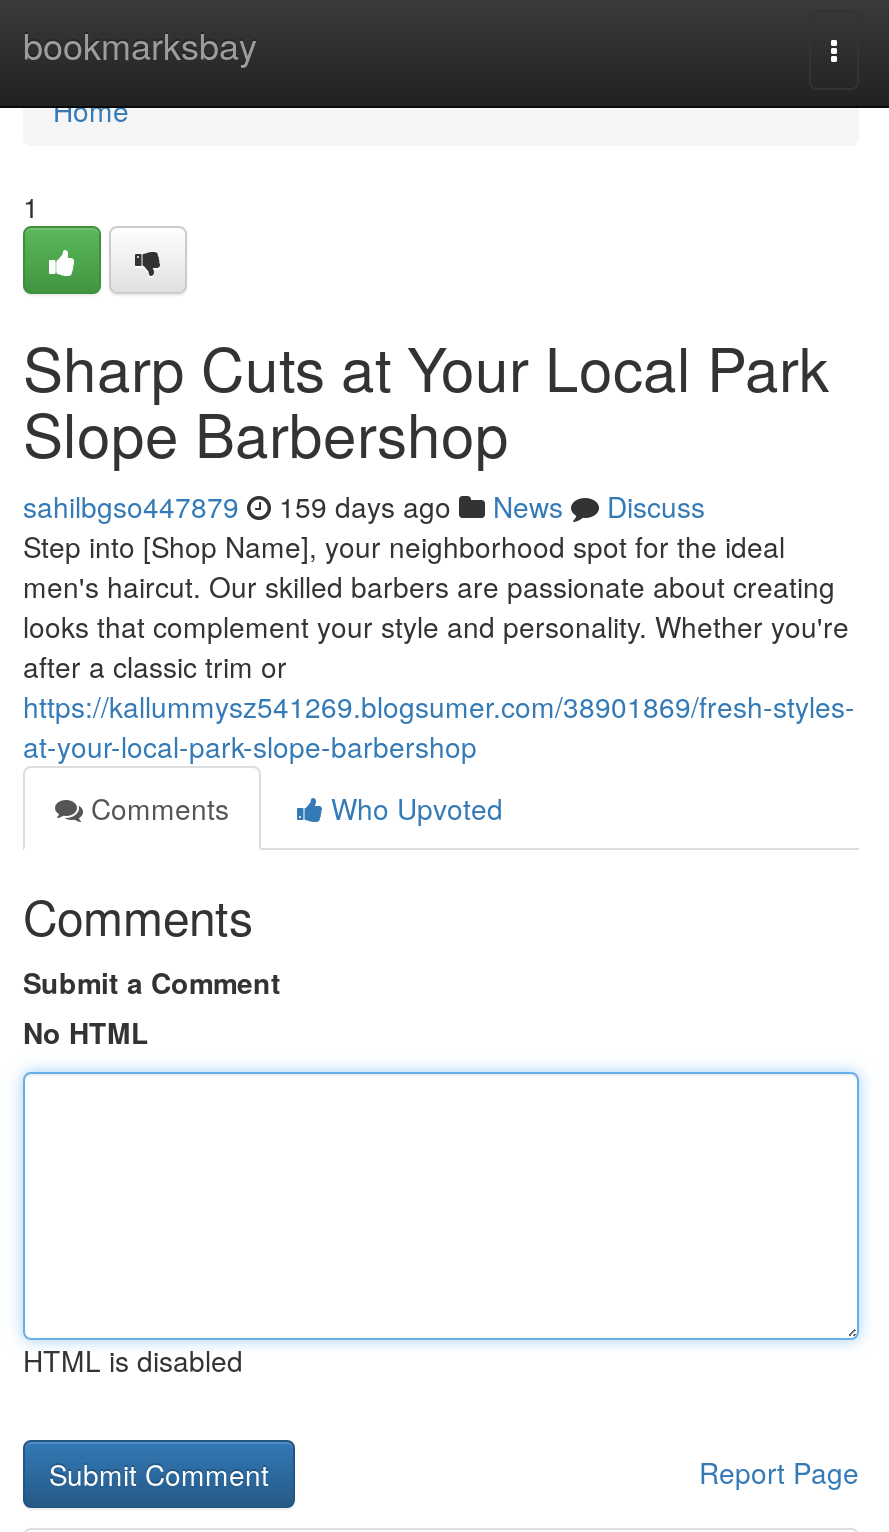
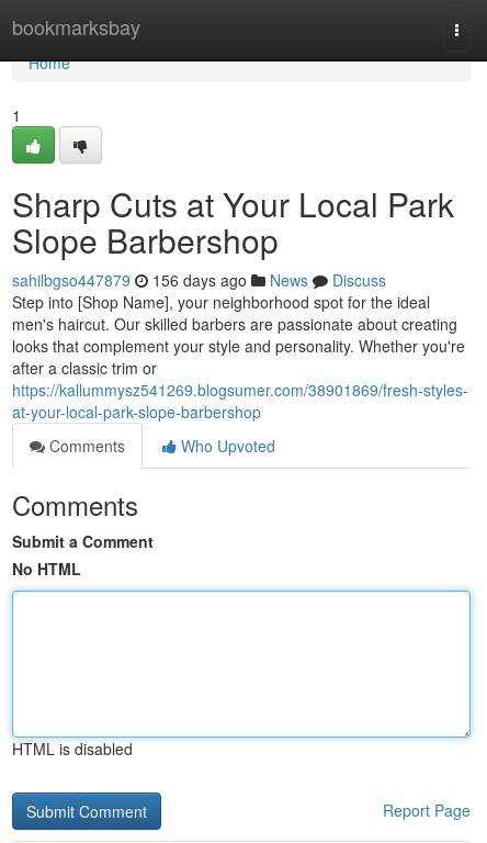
- sahilbgso447879 159 days ago News Discuss
+ sahilbgso447879 156 days ago News Discuss
